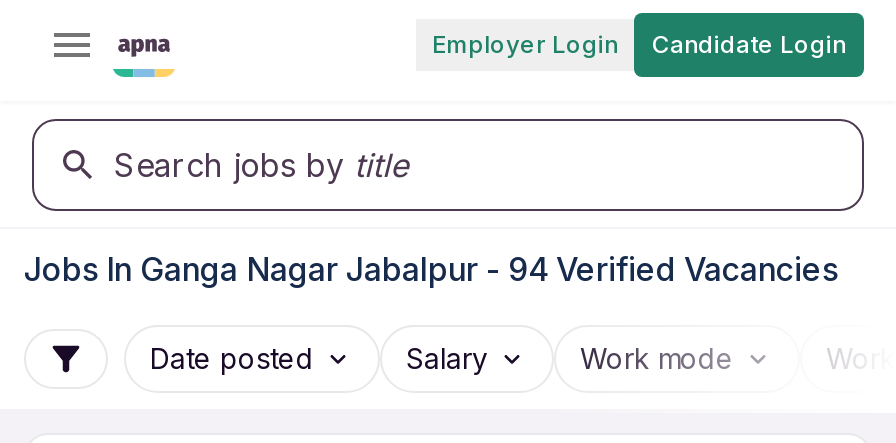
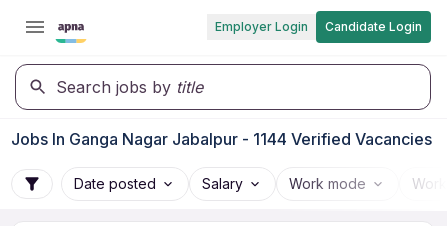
- Jobs In Ganga Nagar Jabalpur - 94 Verified Vacancies
+ Jobs In Ganga Nagar Jabalpur - 1144 Verified Vacancies
